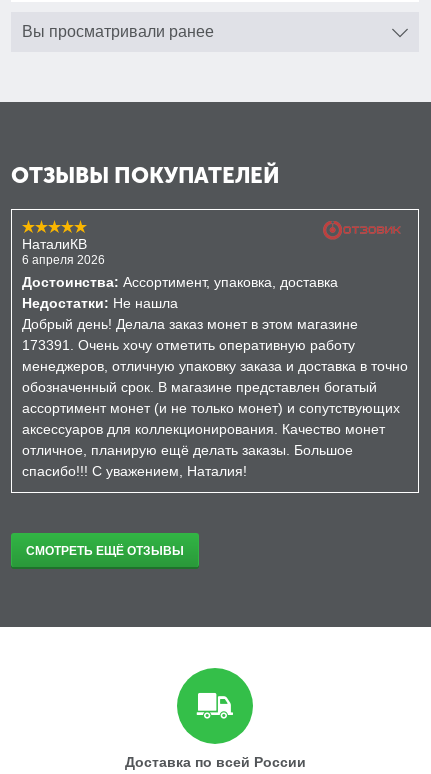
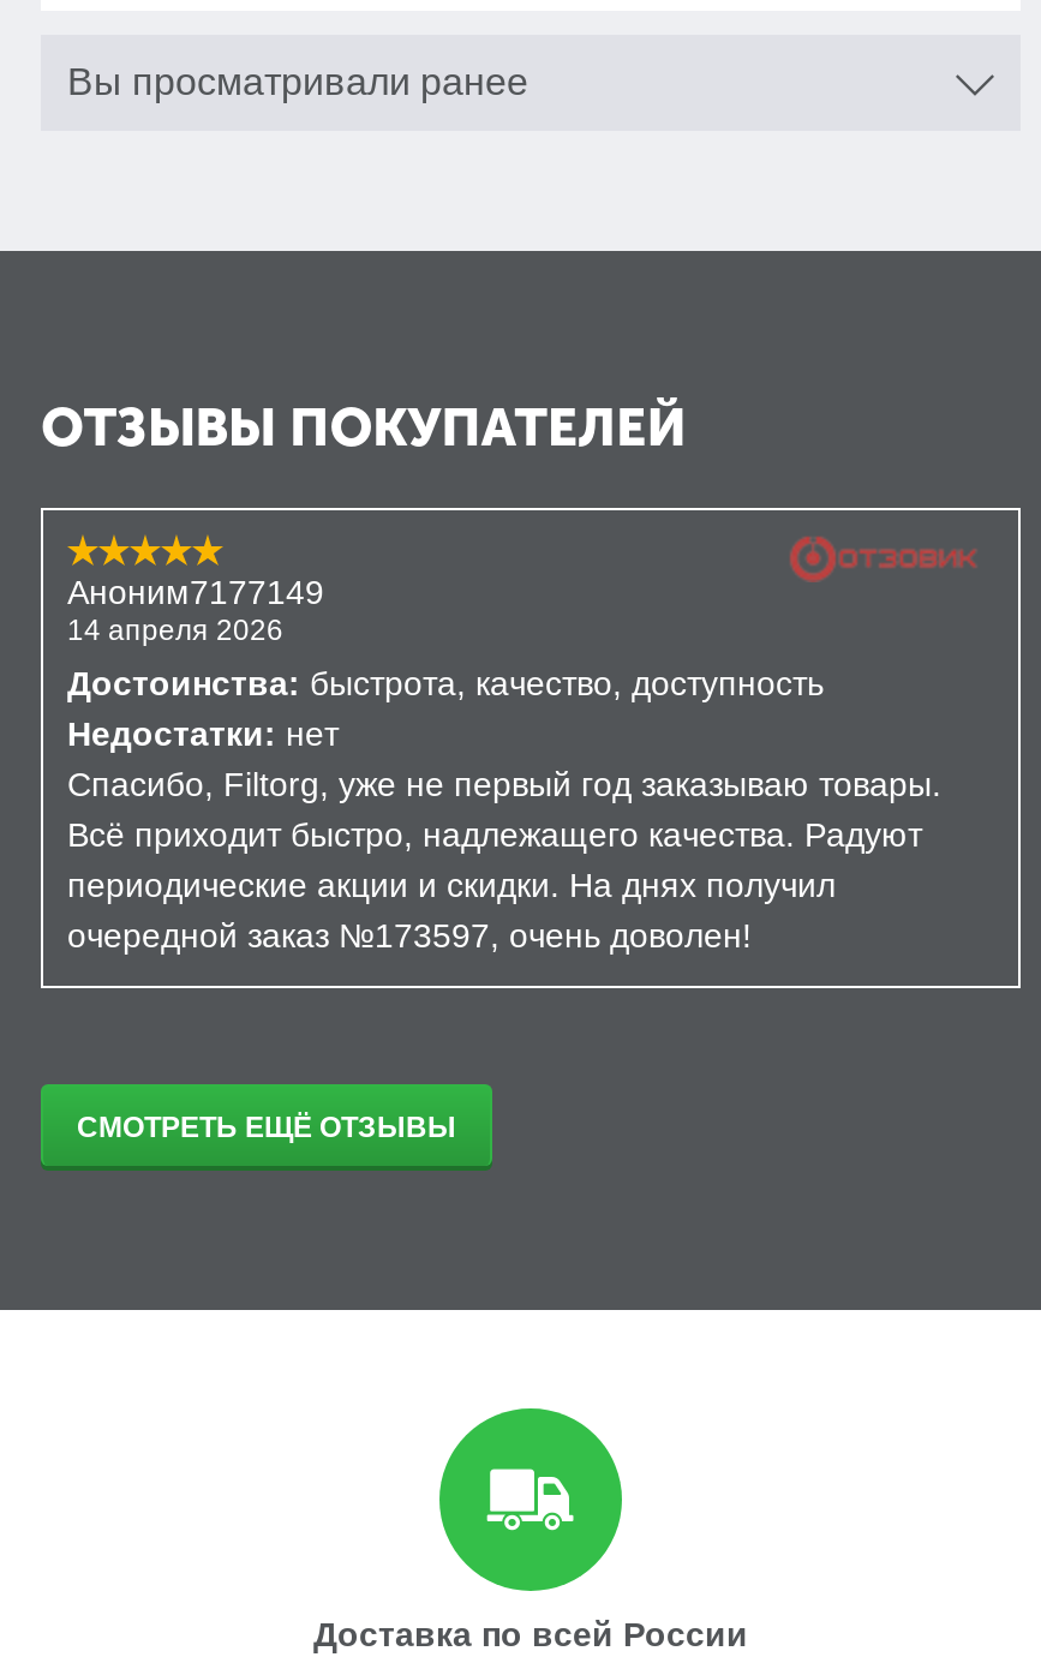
- НаталиКВ
- 6 апреля 2026
- Достоинства: Ассортимент, упаковка, доставка
- Недостатки: Не нашла
- Добрый день! Делала заказ монет в этом магазине
- 173391. Очень хочу отметить оперативную работу
- менеджеров, отличную упаковку заказа и доставка в точно
- обозначенный срок. В магазине представлен богатый
- ассортимент монет (и не только монет) и сопутствующих
- аксессуаров для коллекционирования. Качество монет
- отличное, планирую ещё делать заказы. Большое
- спасибо!!! С уважением, Наталия!
+ Аноним7177149
+ 14 апреля 2026
+ Достоинства: быстрота, качество, доступность
+ Недостатки: нет
+ Спасибо, Filtorg, уже не первый год заказываю товары.
+ Всё приходит быстро, надлежащего качества. Радуют
+ периодические акции и скидки. На днях получил
+ очередной заказ №173597, очень доволен!
